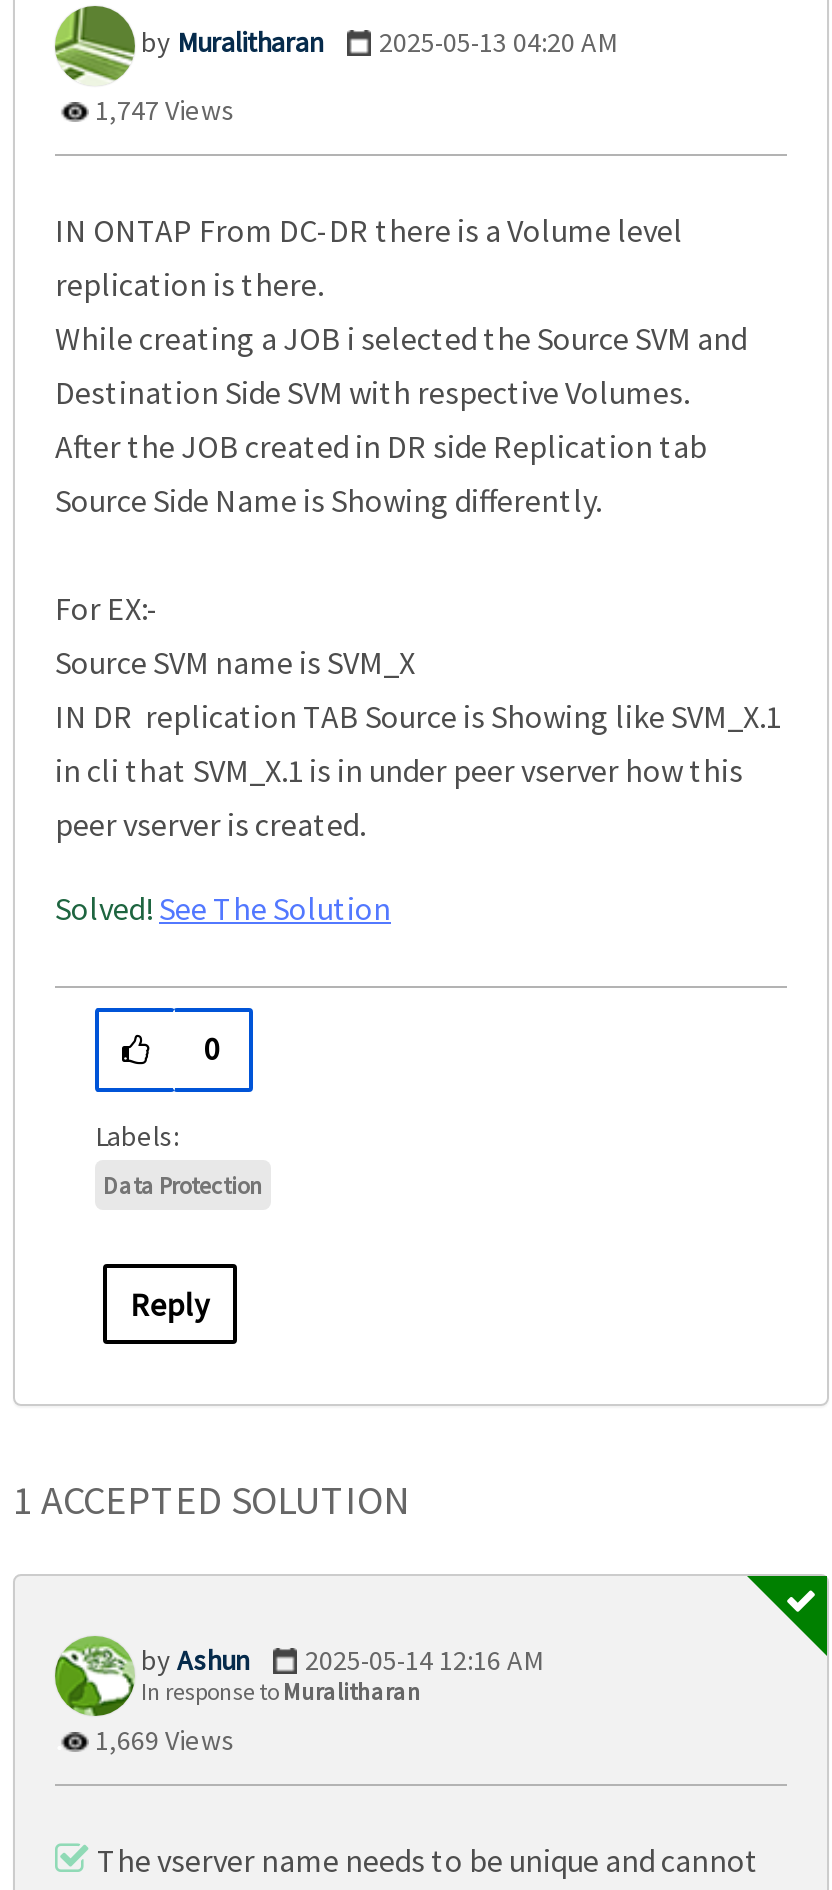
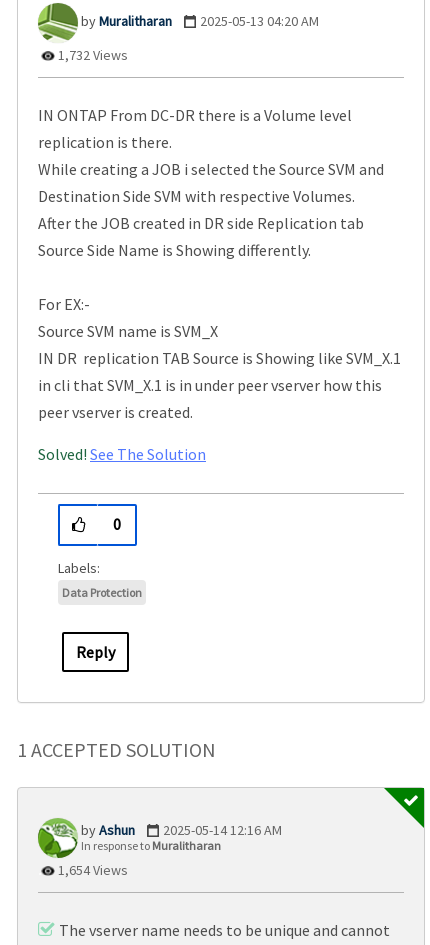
- 1,747 Views
+ 1,732 Views

- 1,669 Views
+ 1,654 Views
